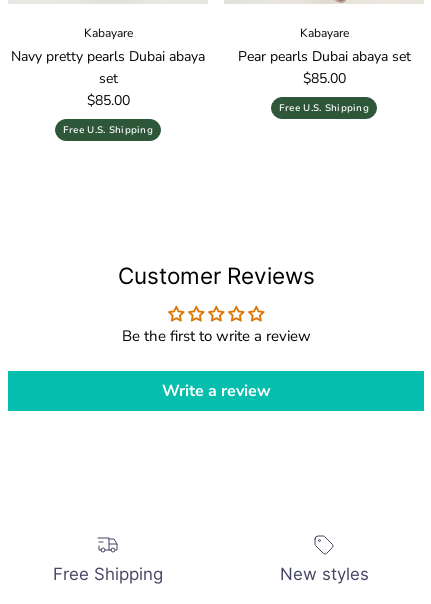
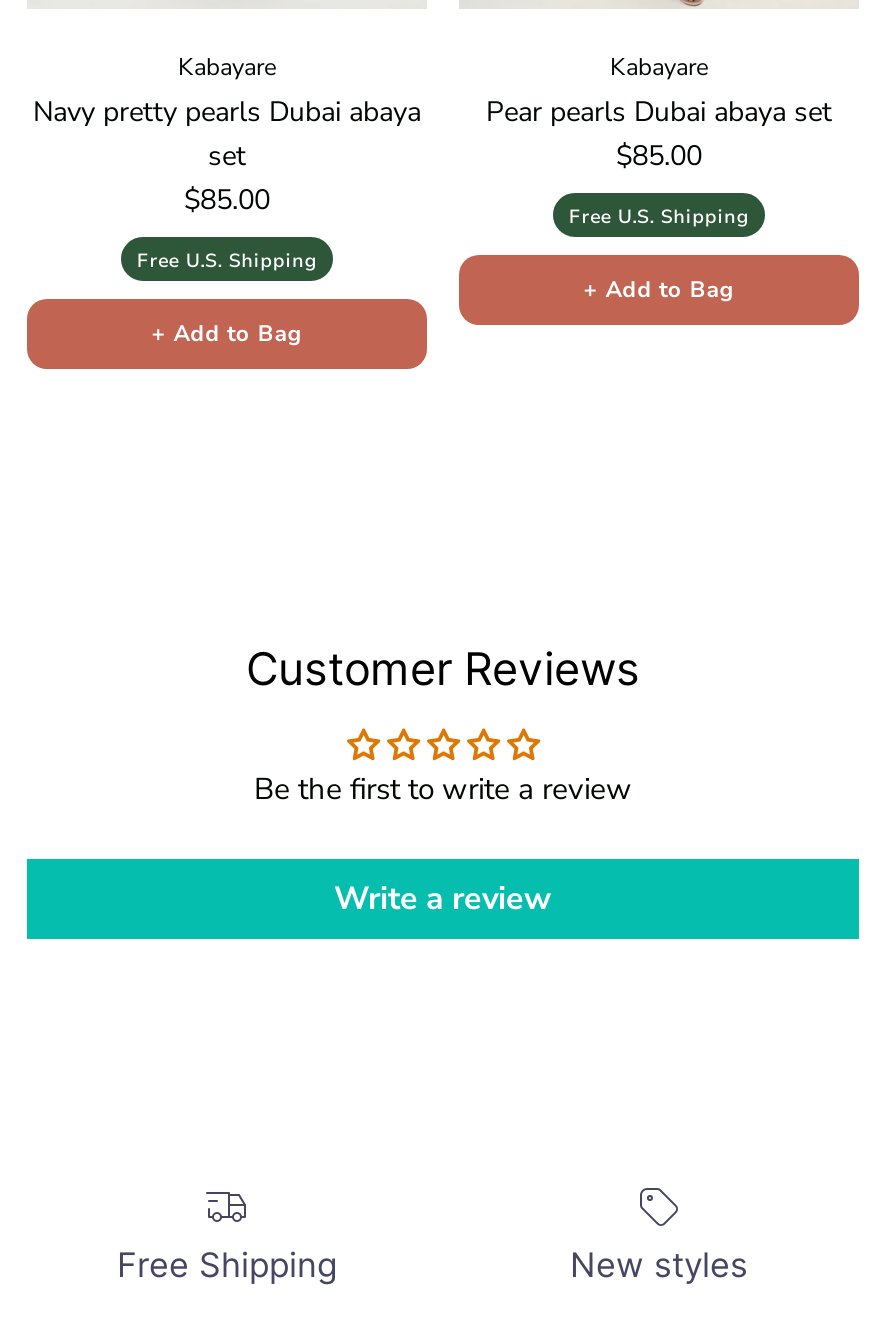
+ + Add to Bag

+ + Add to Bag
